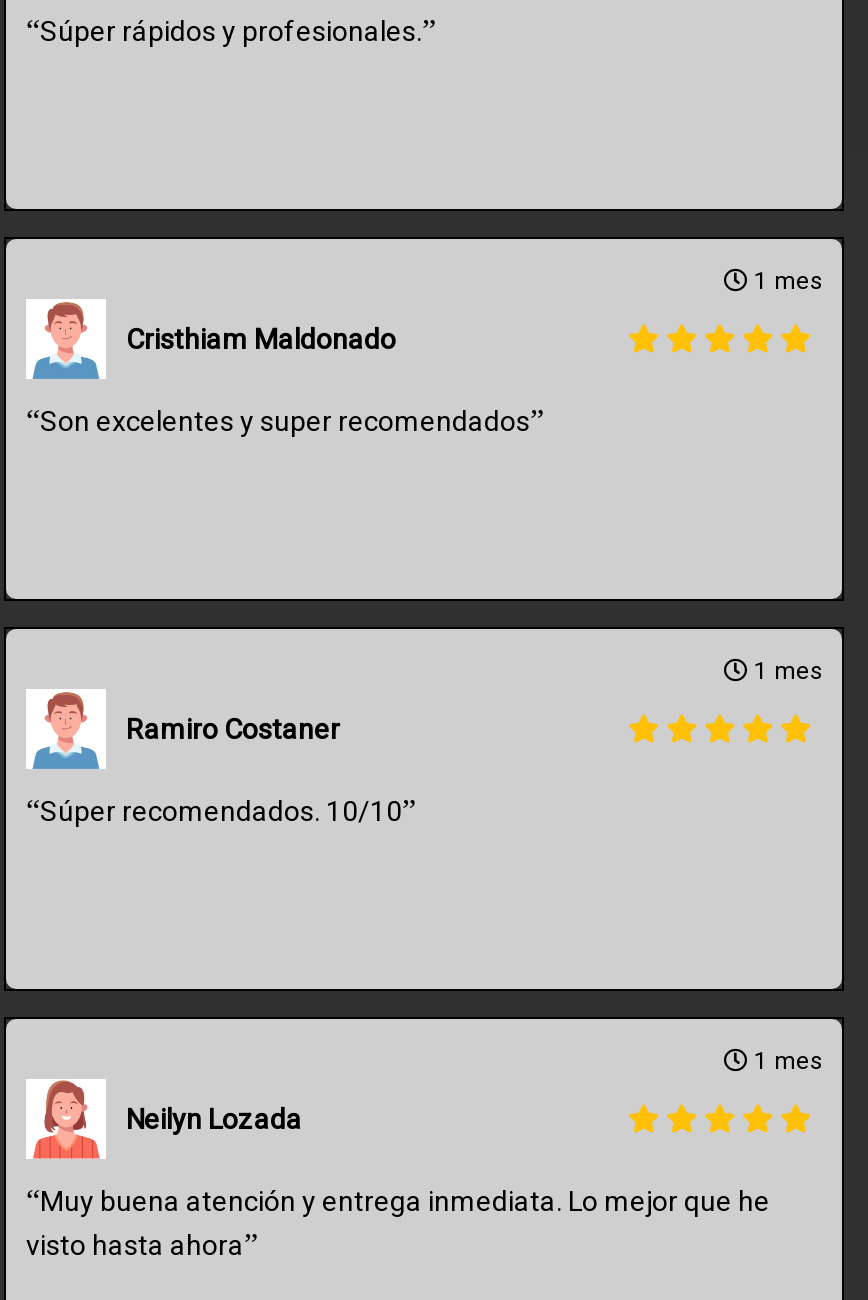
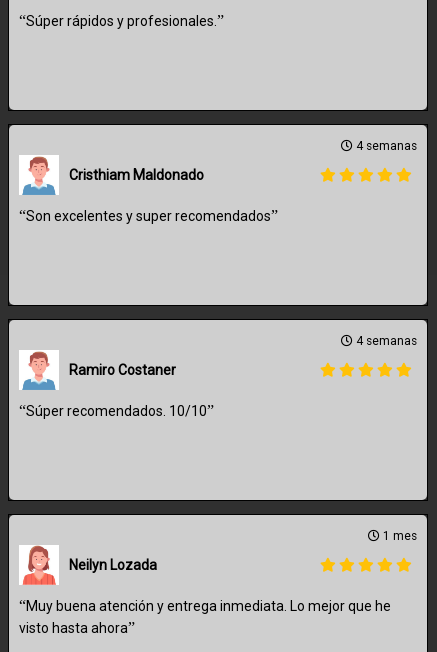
- 1 mes
+ 4 semanas

- 1 mes
+ 4 semanas
